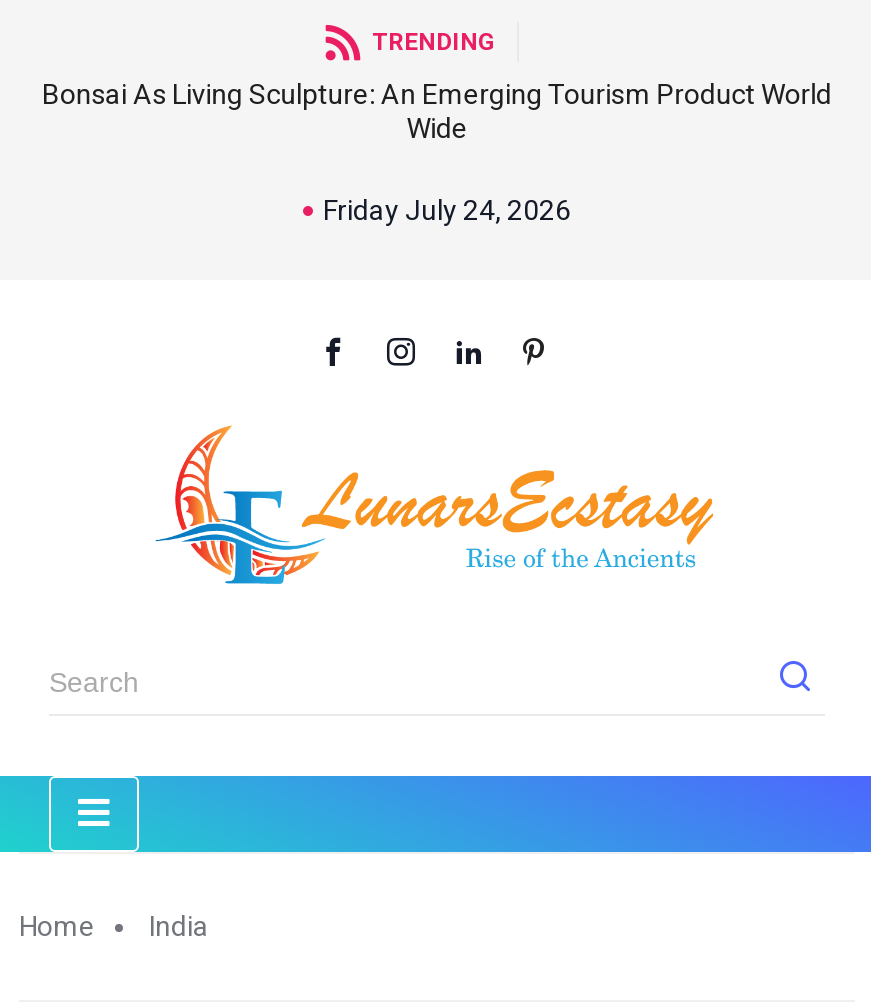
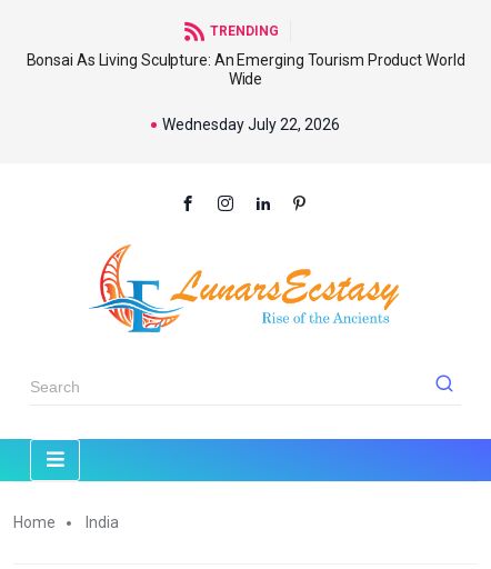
- Friday July 24, 2026
+ Wednesday July 22, 2026
